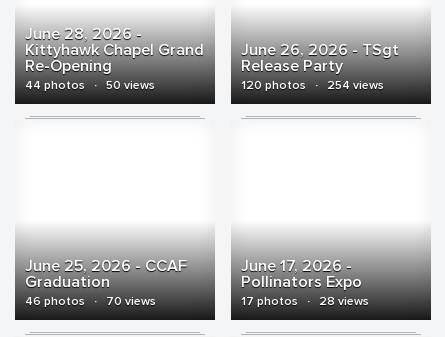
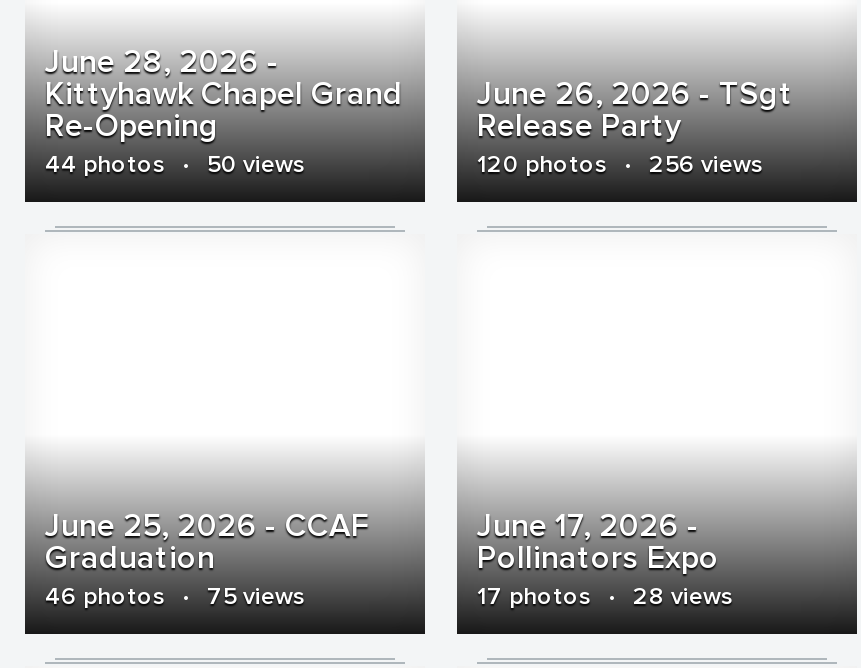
- 120 photos · 254 views
+ 120 photos · 256 views

- 46 photos · 70 views
+ 46 photos · 75 views
